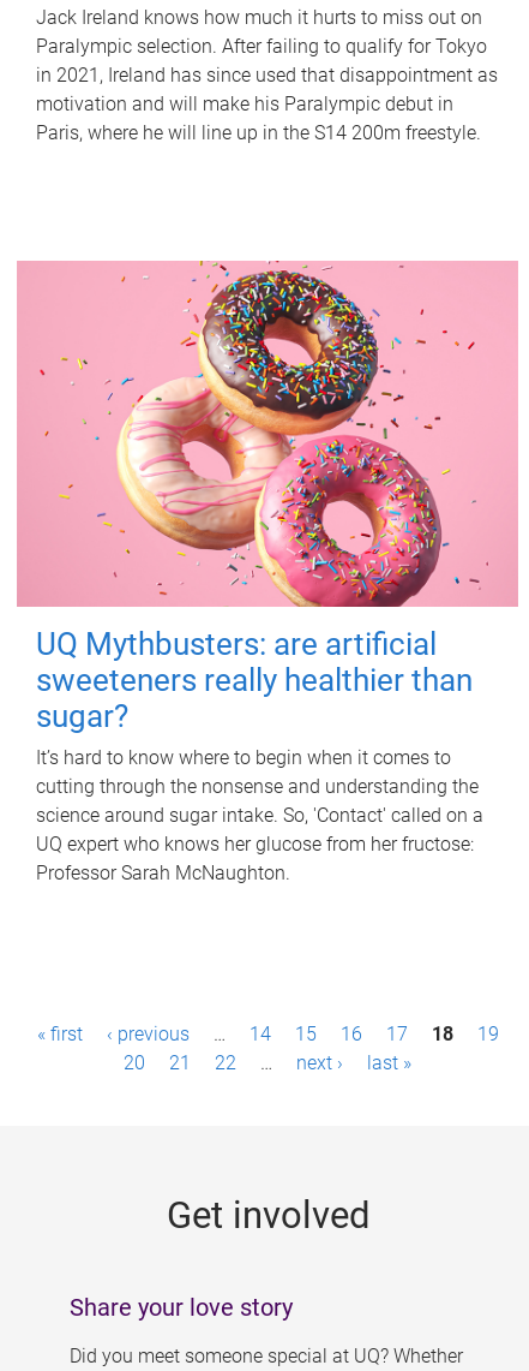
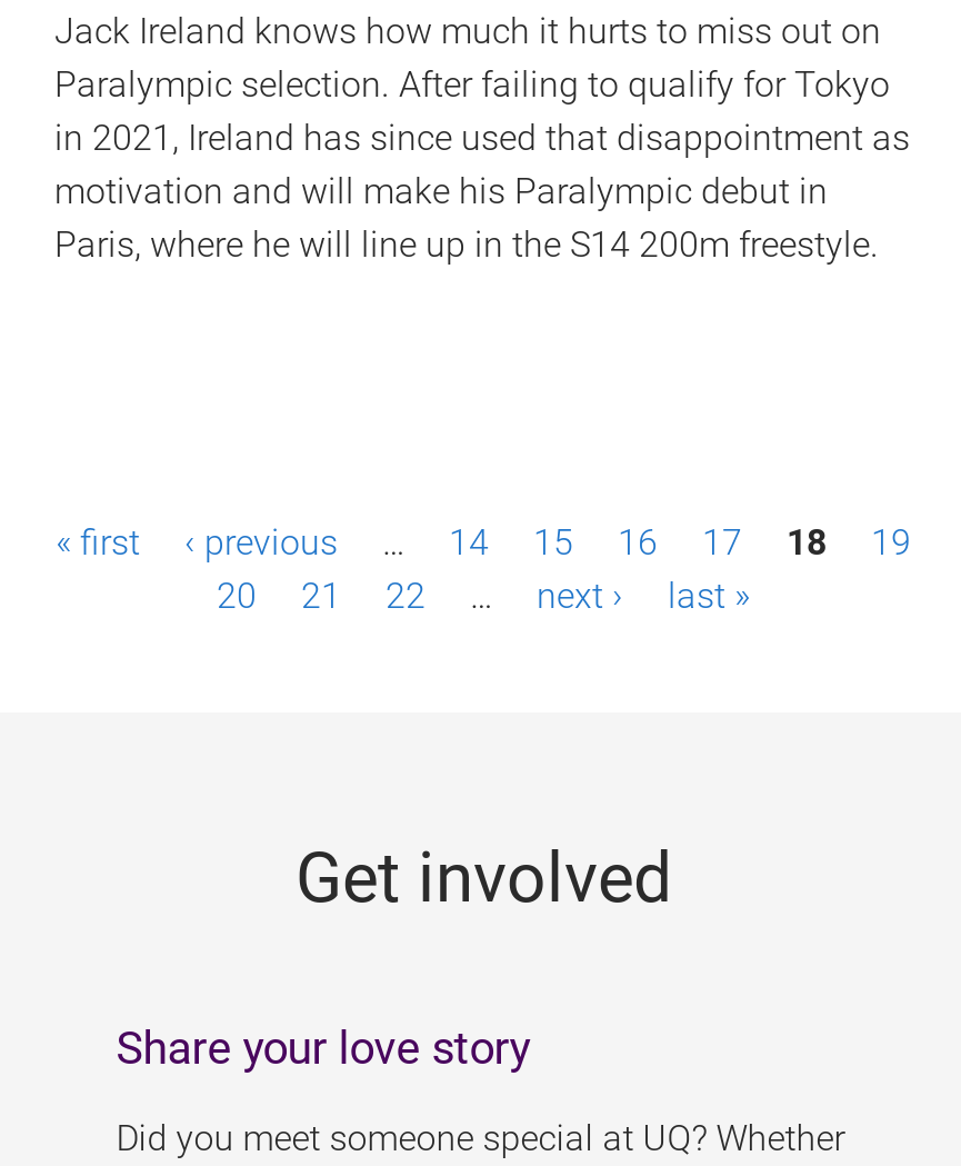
- [image]
- UQ Mythbusters: are artificial
- sweeteners really healthier than
- sugar?
- It’s hard to know where to begin when it comes to
- cutting through the nonsense and understanding the
- science around sugar intake. So, 'Contact' called on a
- UQ expert who knows her glucose from her fructose:
- Professor Sarah McNaughton.
